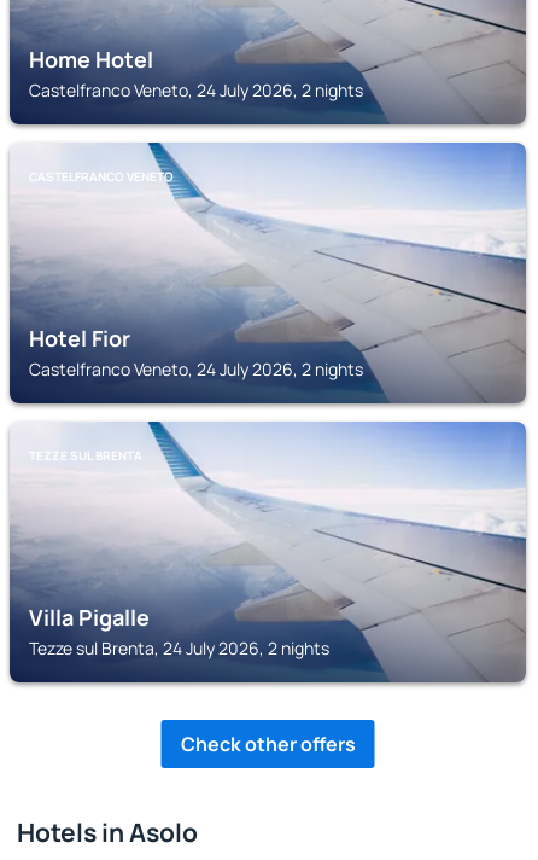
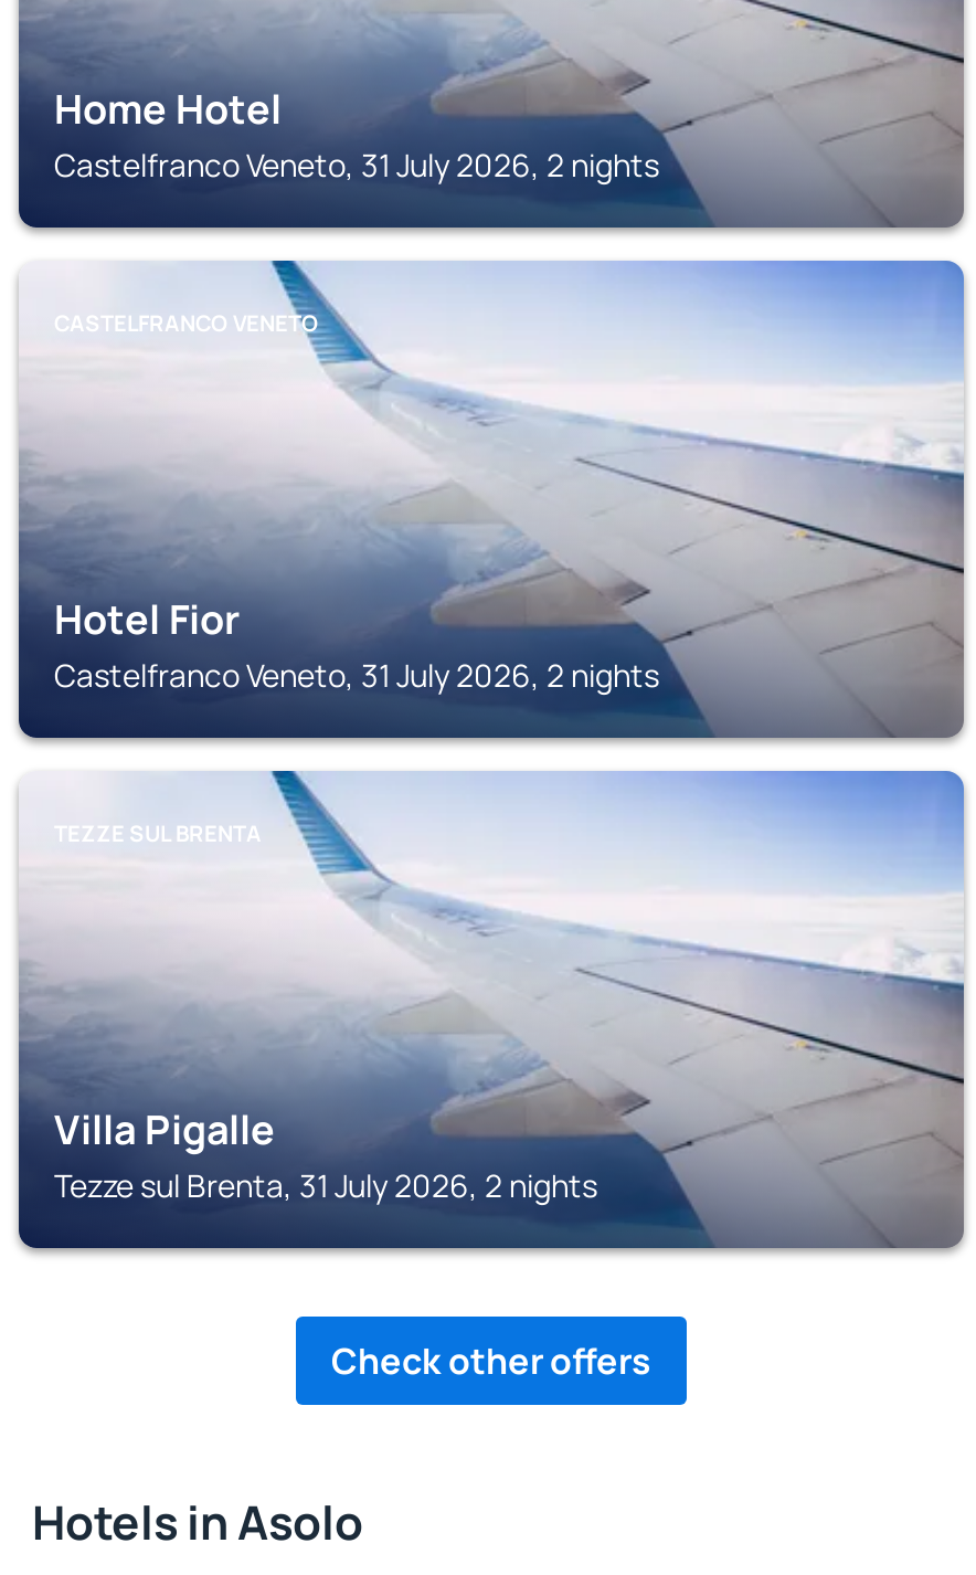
- Castelfranco Veneto, 24 July 2026, 2 nights
+ Castelfranco Veneto, 31 July 2026, 2 nights

- Castelfranco Veneto, 24 July 2026, 2 nights
+ Castelfranco Veneto, 31 July 2026, 2 nights

- Tezze sul Brenta, 24 July 2026, 2 nights
+ Tezze sul Brenta, 31 July 2026, 2 nights
